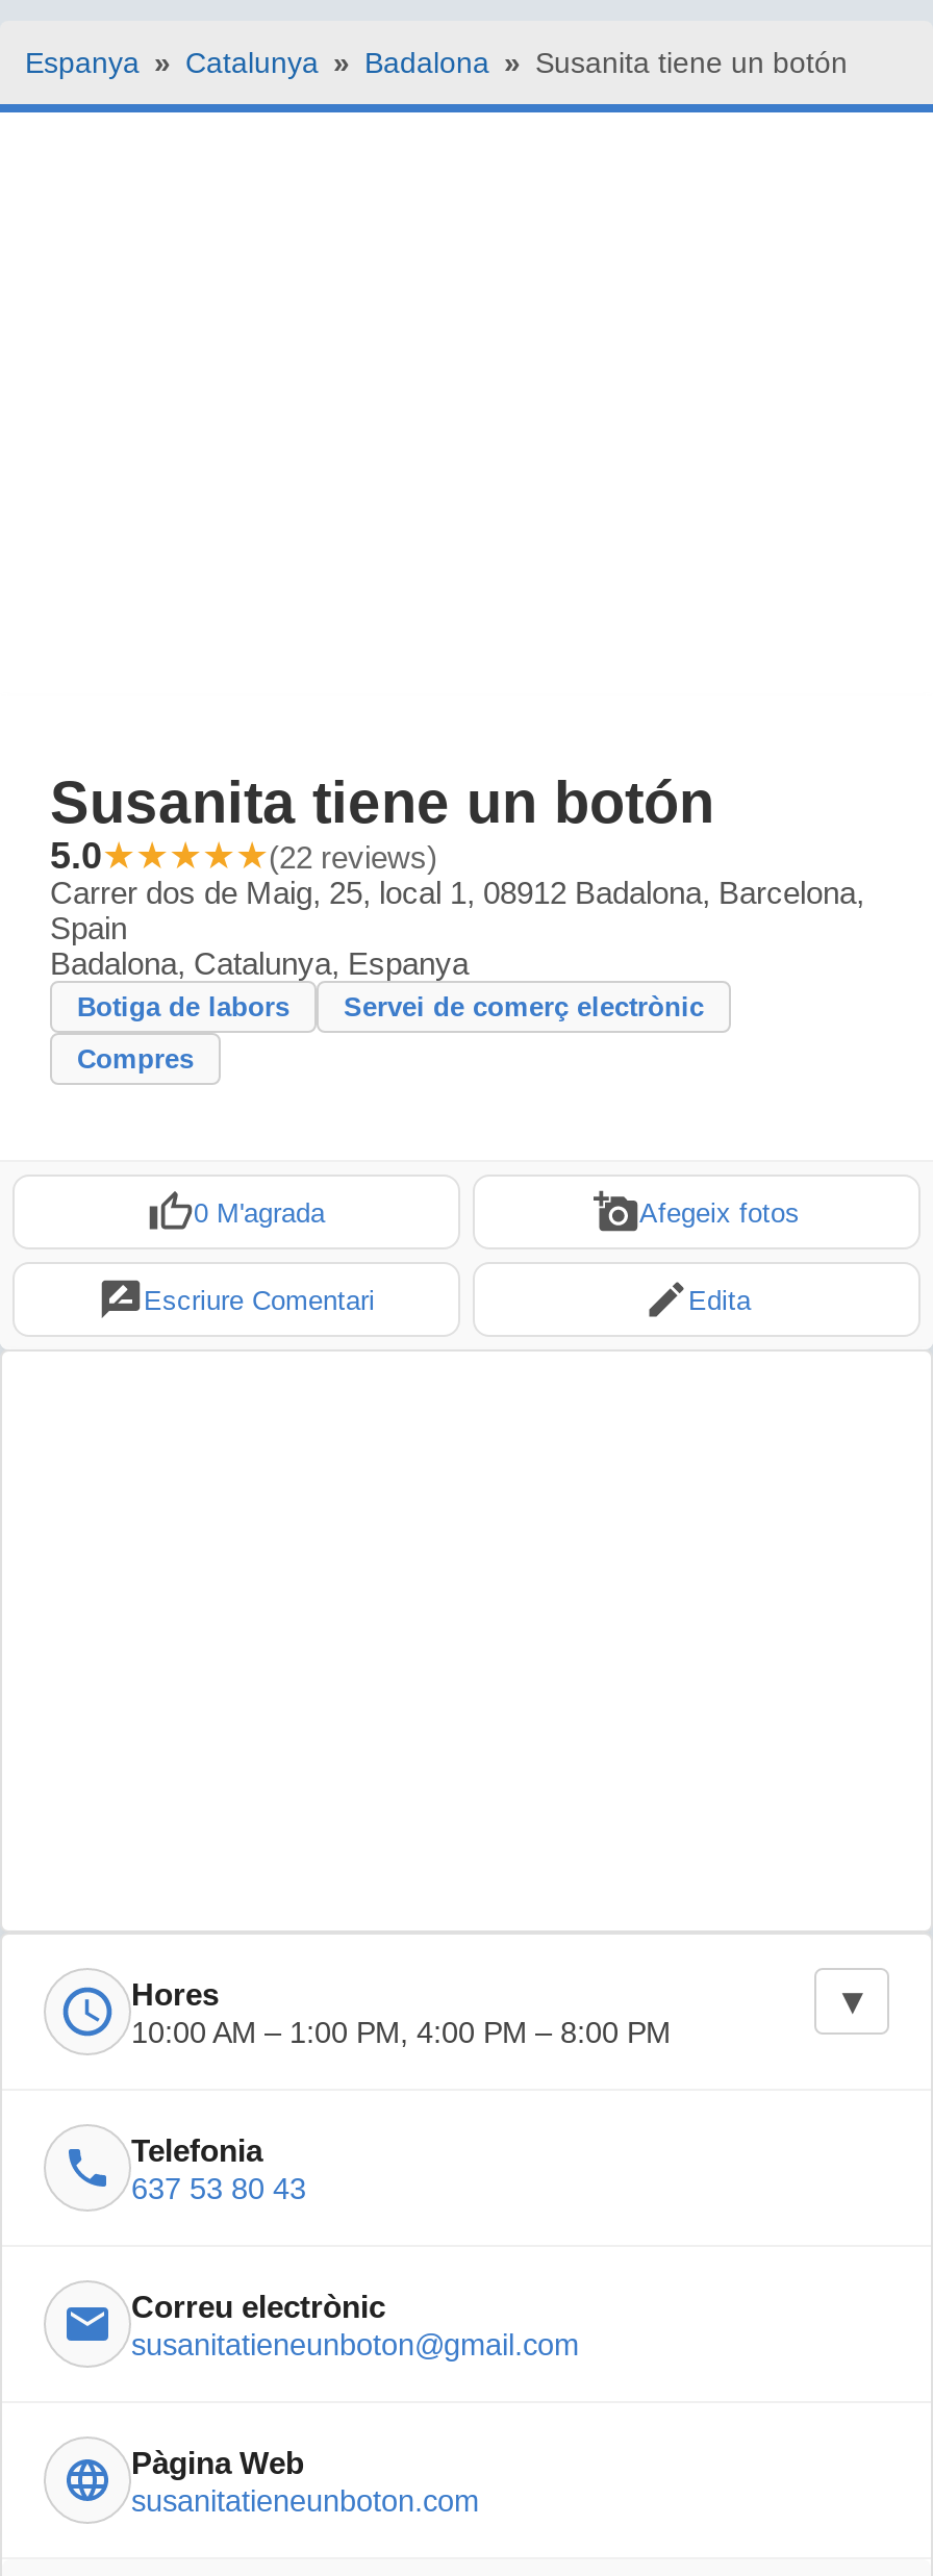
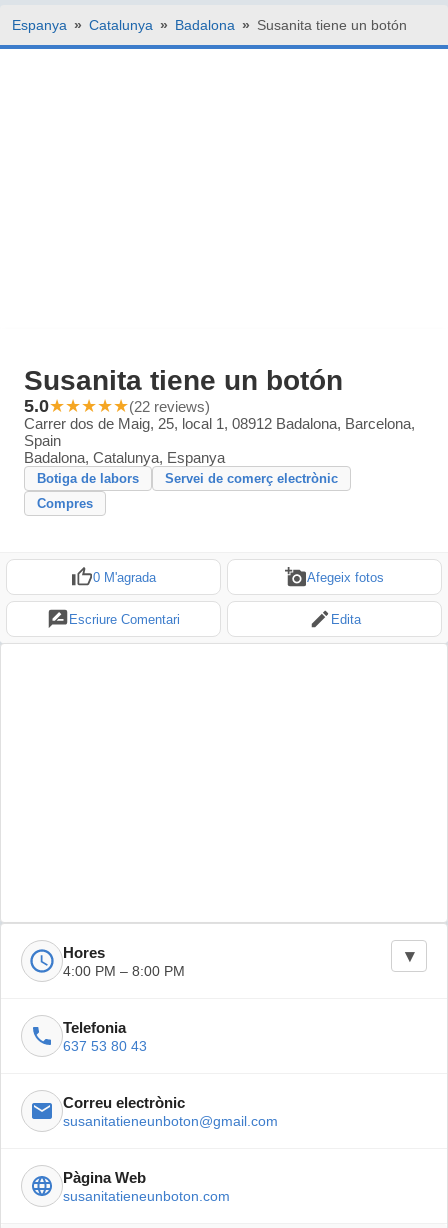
- 10:00 AM – 1:00 PM, 4:00 PM – 8:00 PM
+ 4:00 PM – 8:00 PM
